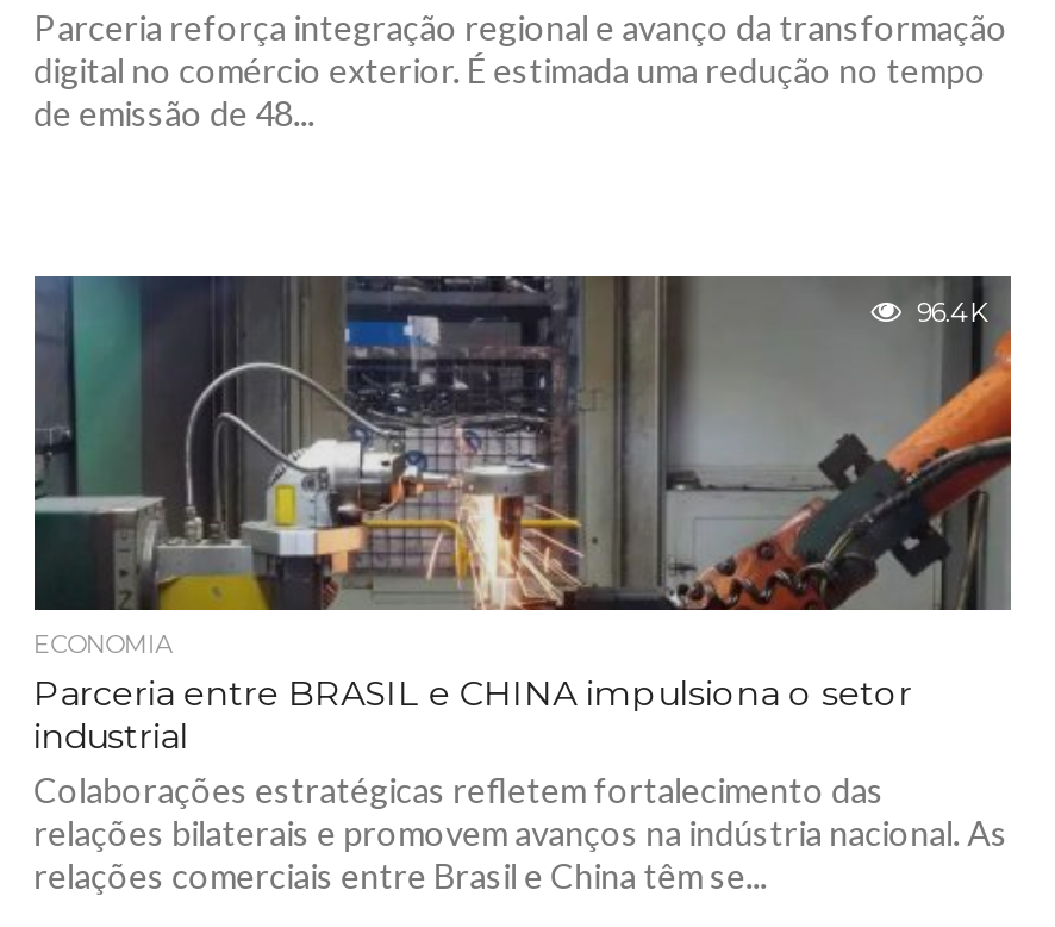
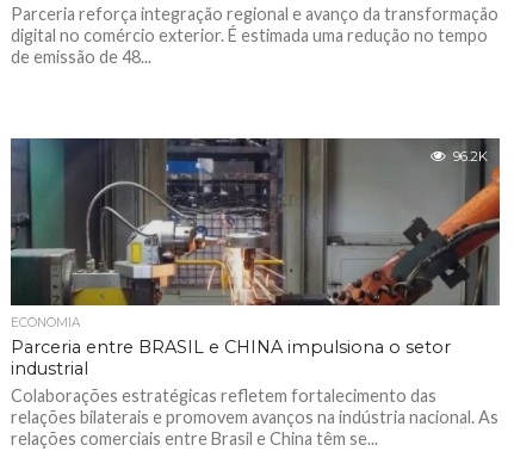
- 96.4K
+ 96.2K
